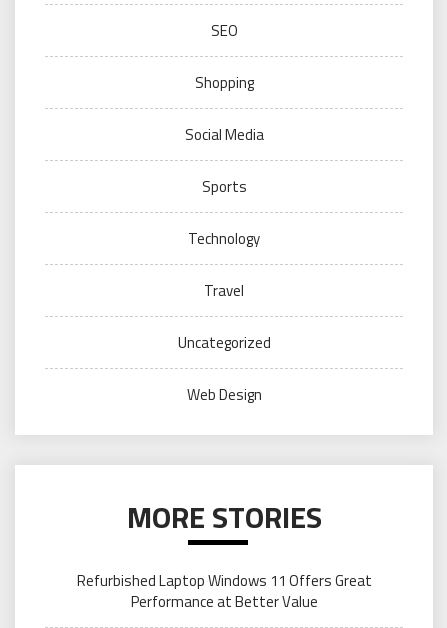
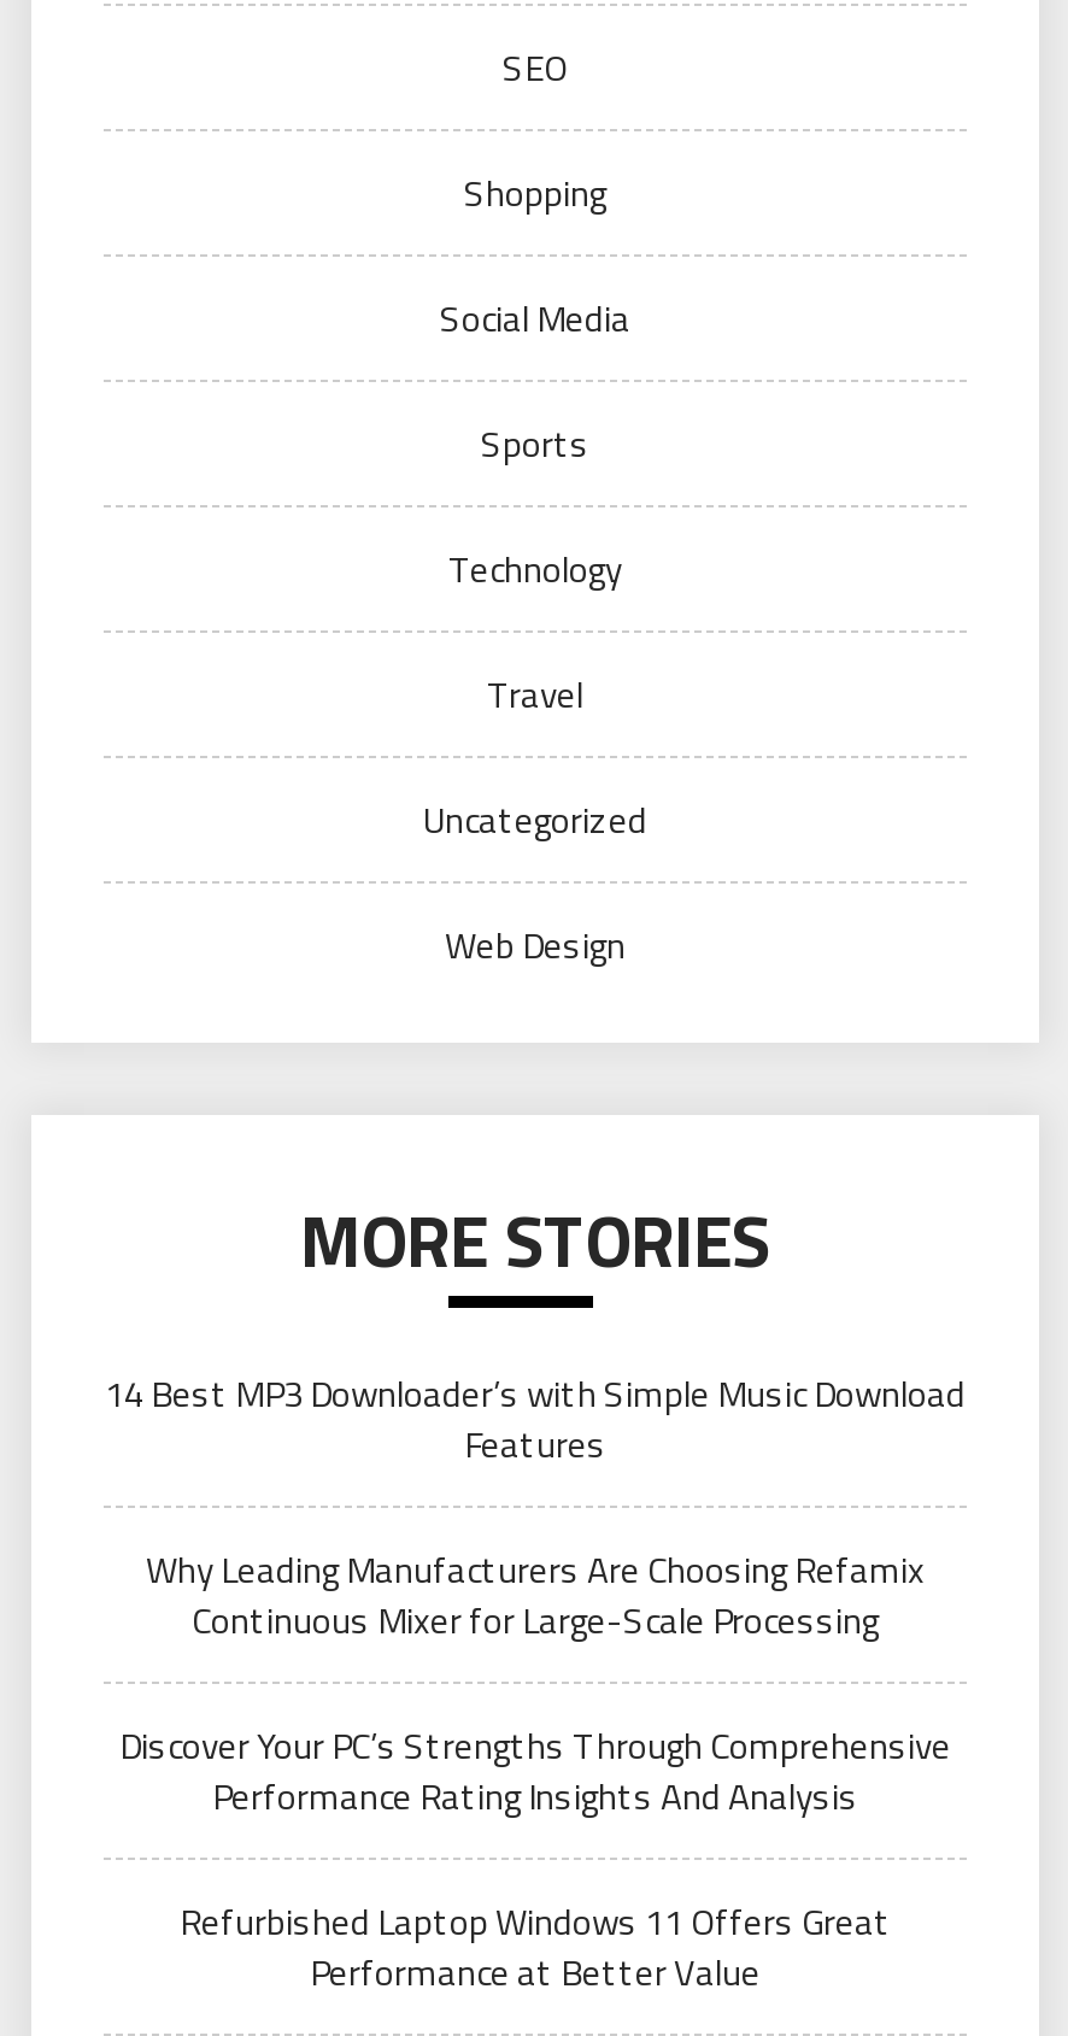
+ 14 Best MP3 Downloader’s with Simple Music Download
+ Features
+ Why Leading Manufacturers Are Choosing Refamix
+ Continuous Mixer for Large-Scale Processing
+ Discover Your PC’s Strengths Through Comprehensive
+ Performance Rating Insights And Analysis
